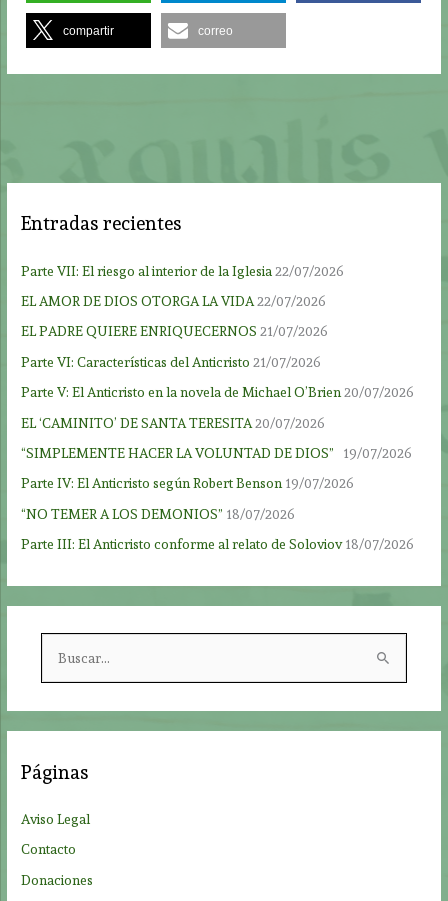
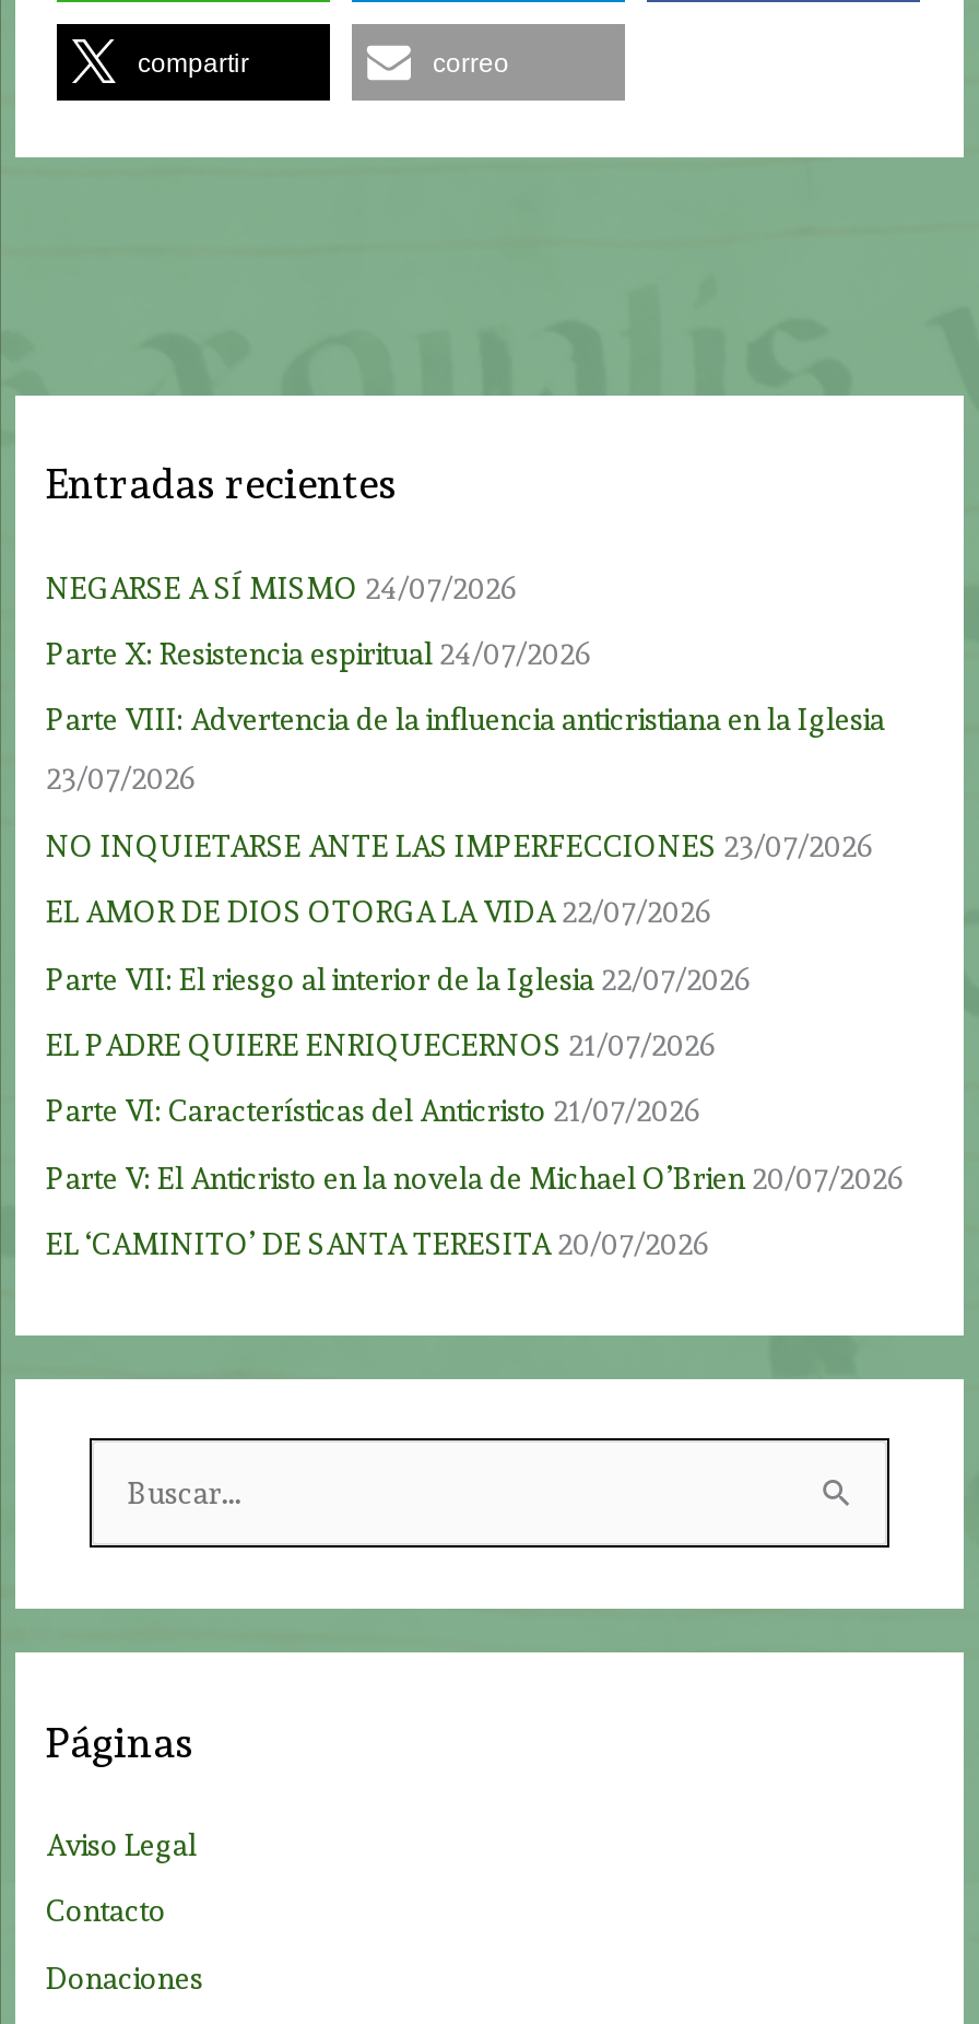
+ NEGARSE A SÍ MISMO 24/07/2026
+ Parte X: Resistencia espiritual 24/07/2026
+ Parte VIII: Advertencia de la influencia anticristiana en la Iglesia
+ 23/07/2026
+ NO INQUIETARSE ANTE LAS IMPERFECCIONES 23/07/2026

moved down: Parte VII: El riesgo al interior de la Iglesia 22/07/2026

moved up: EL AMOR DE DIOS OTORGA LA VIDA 22/07/2026

moved down: EL PADRE QUIERE ENRIQUECERNOS 21/07/2026 | Parte VI: Características del Anticristo 21/07/2026 | Parte V: El Anticristo en la novela de Michael O’Brien 20/07/2026 | EL ‘CAMINITO’ DE SANTA TERESITA 20/07/2026

- “SIMPLEMENTE HACER LA VOLUNTAD DE DIOS” 19/07/2026
- Parte IV: El Anticristo según Robert Benson 19/07/2026
- “NO TEMER A LOS DEMONIOS” 18/07/2026
- Parte III: El Anticristo conforme al relato de Soloviov 18/07/2026
